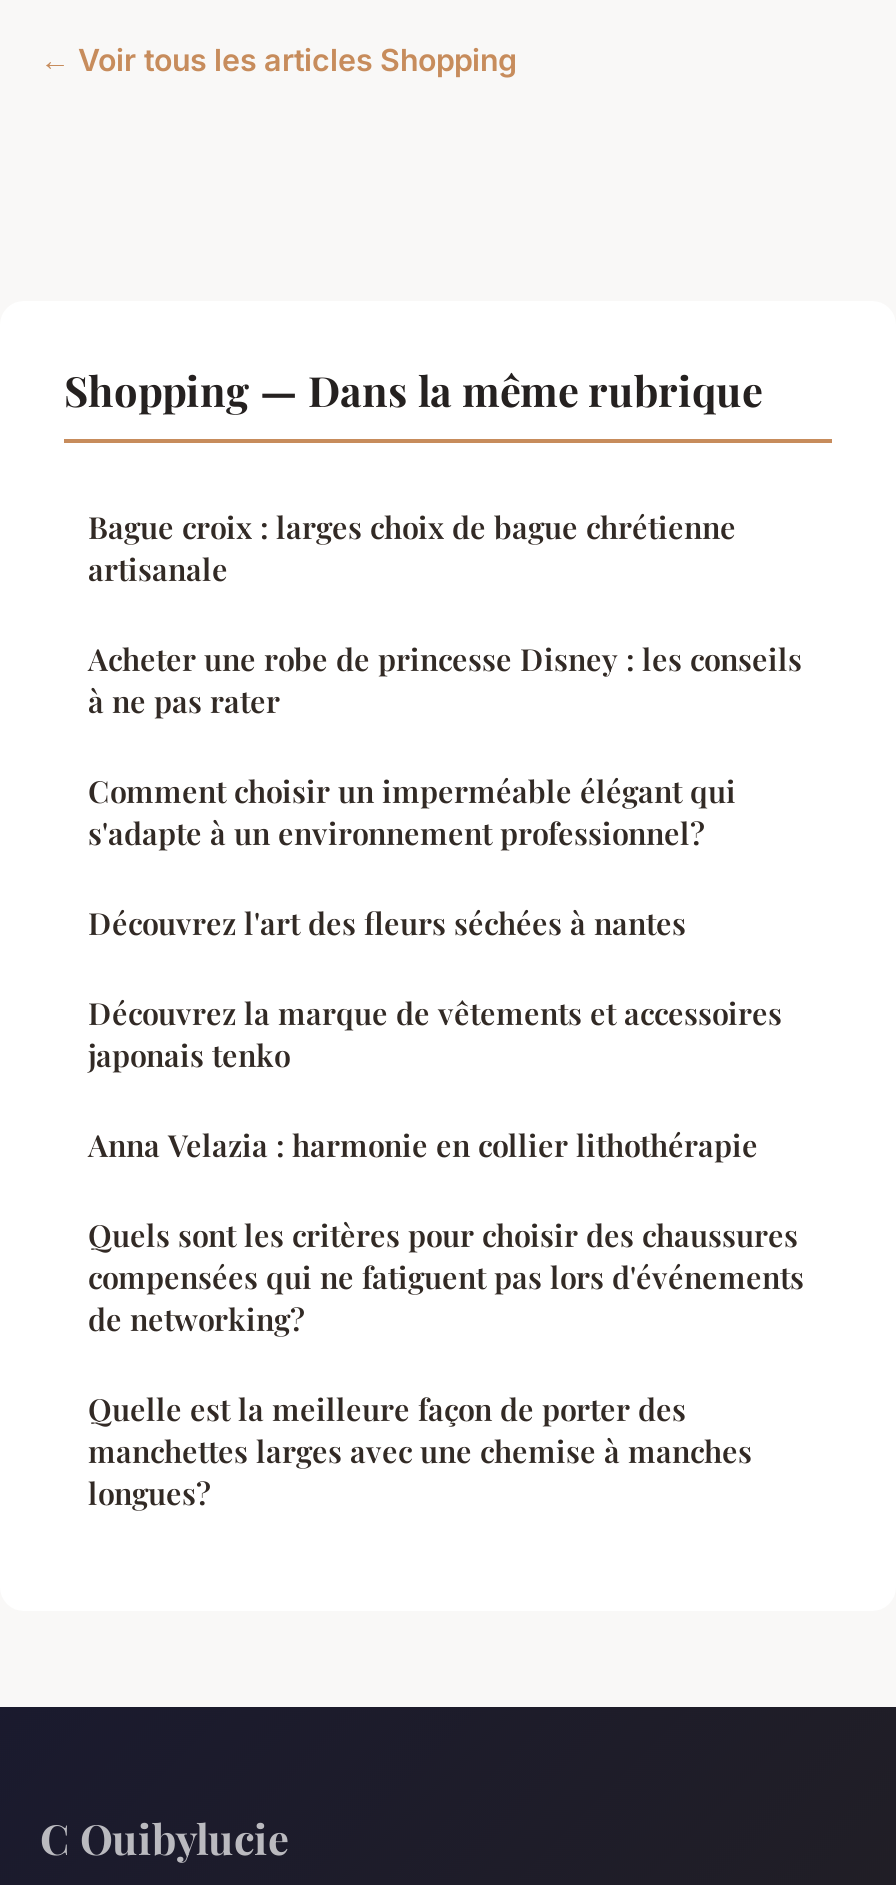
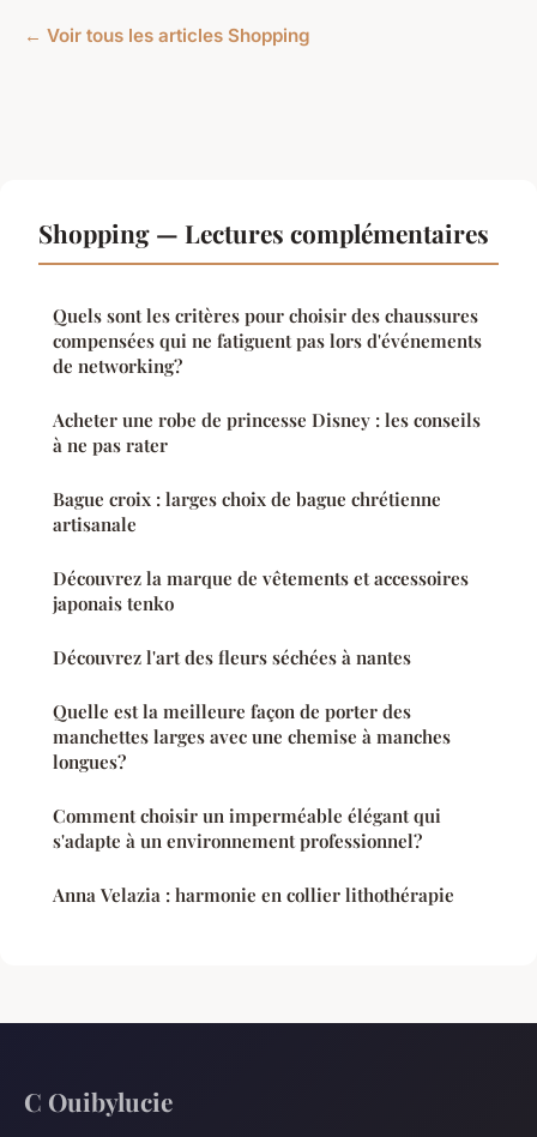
- Shopping — Dans la même rubrique
+ Shopping — Lectures complémentaires

moved down: Acheter une robe de princesse Disney : les conseils | à ne pas rater | Bague croix : larges choix de bague chrétienne | artisanale | Découvrez la marque de vêtements et accessoires | japonais tenko | Découvrez l'art des fleurs séchées à nantes

moved down: Comment choisir un imperméable élégant qui | s'adapte à un environnement professionnel? | Anna Velazia : harmonie en collier lithothérapie

moved up: Quels sont les critères pour choisir des chaussures | compensées qui ne fatiguent pas lors d'événements | de networking?

moved up: Quelle est la meilleure façon de porter des | manchettes larges avec une chemise à manches | longues?
